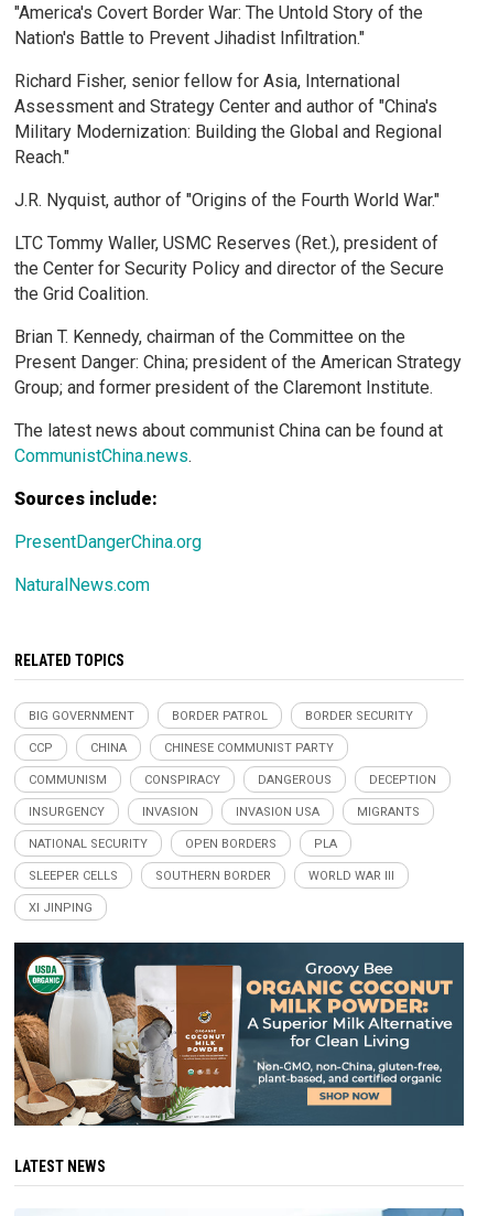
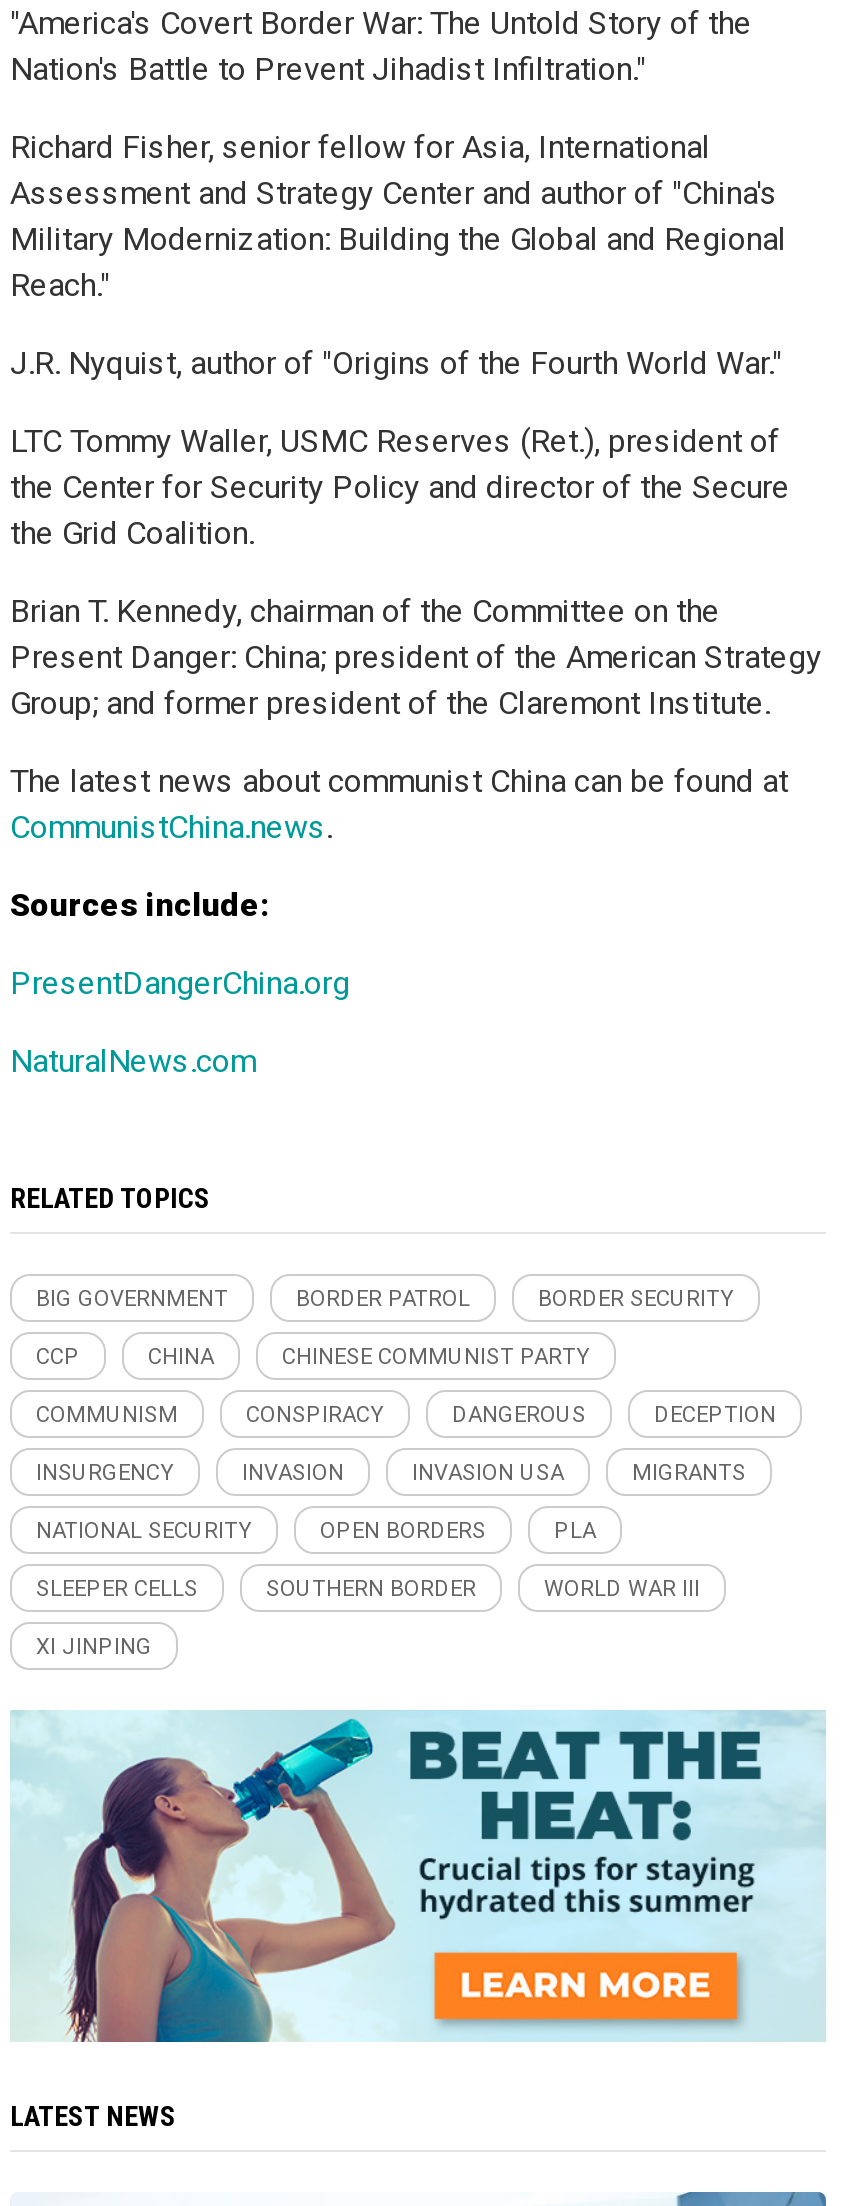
- [image]
+ [image]
